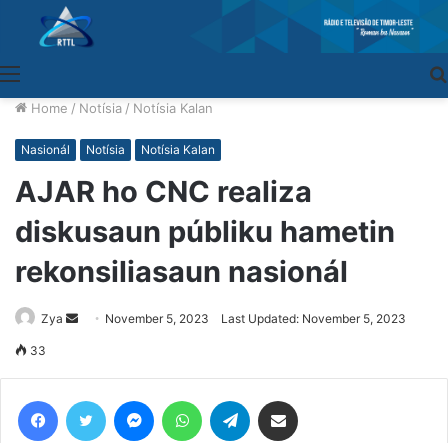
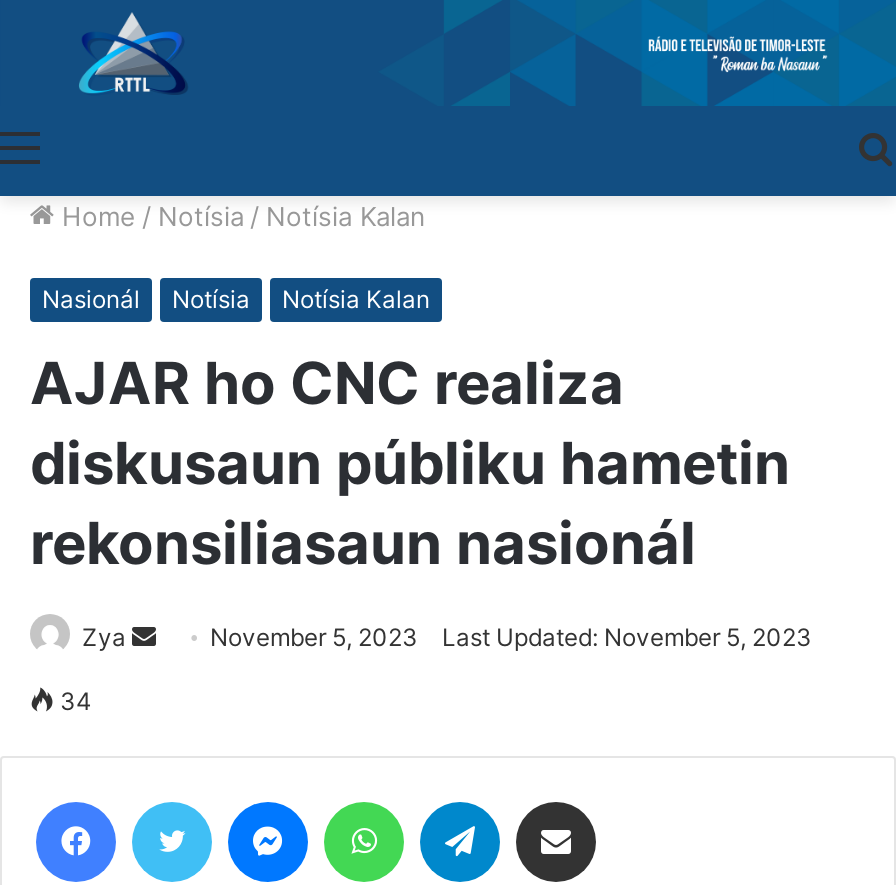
- 33
+ 34
